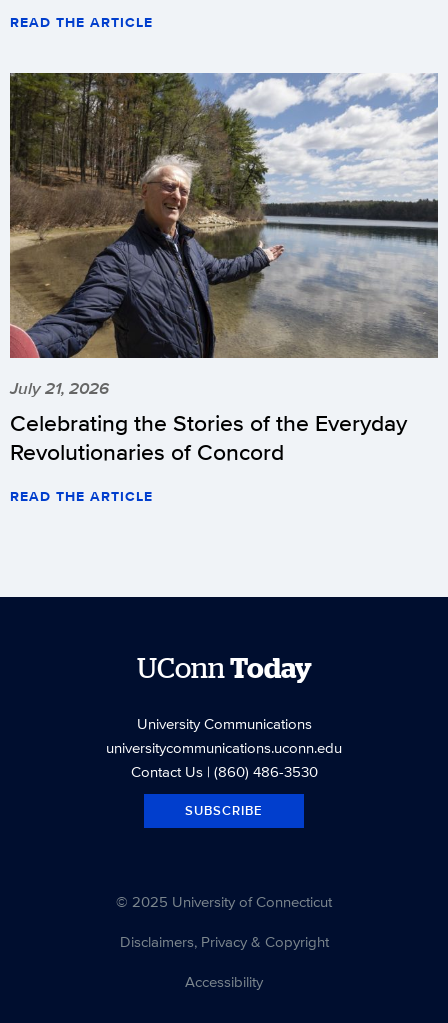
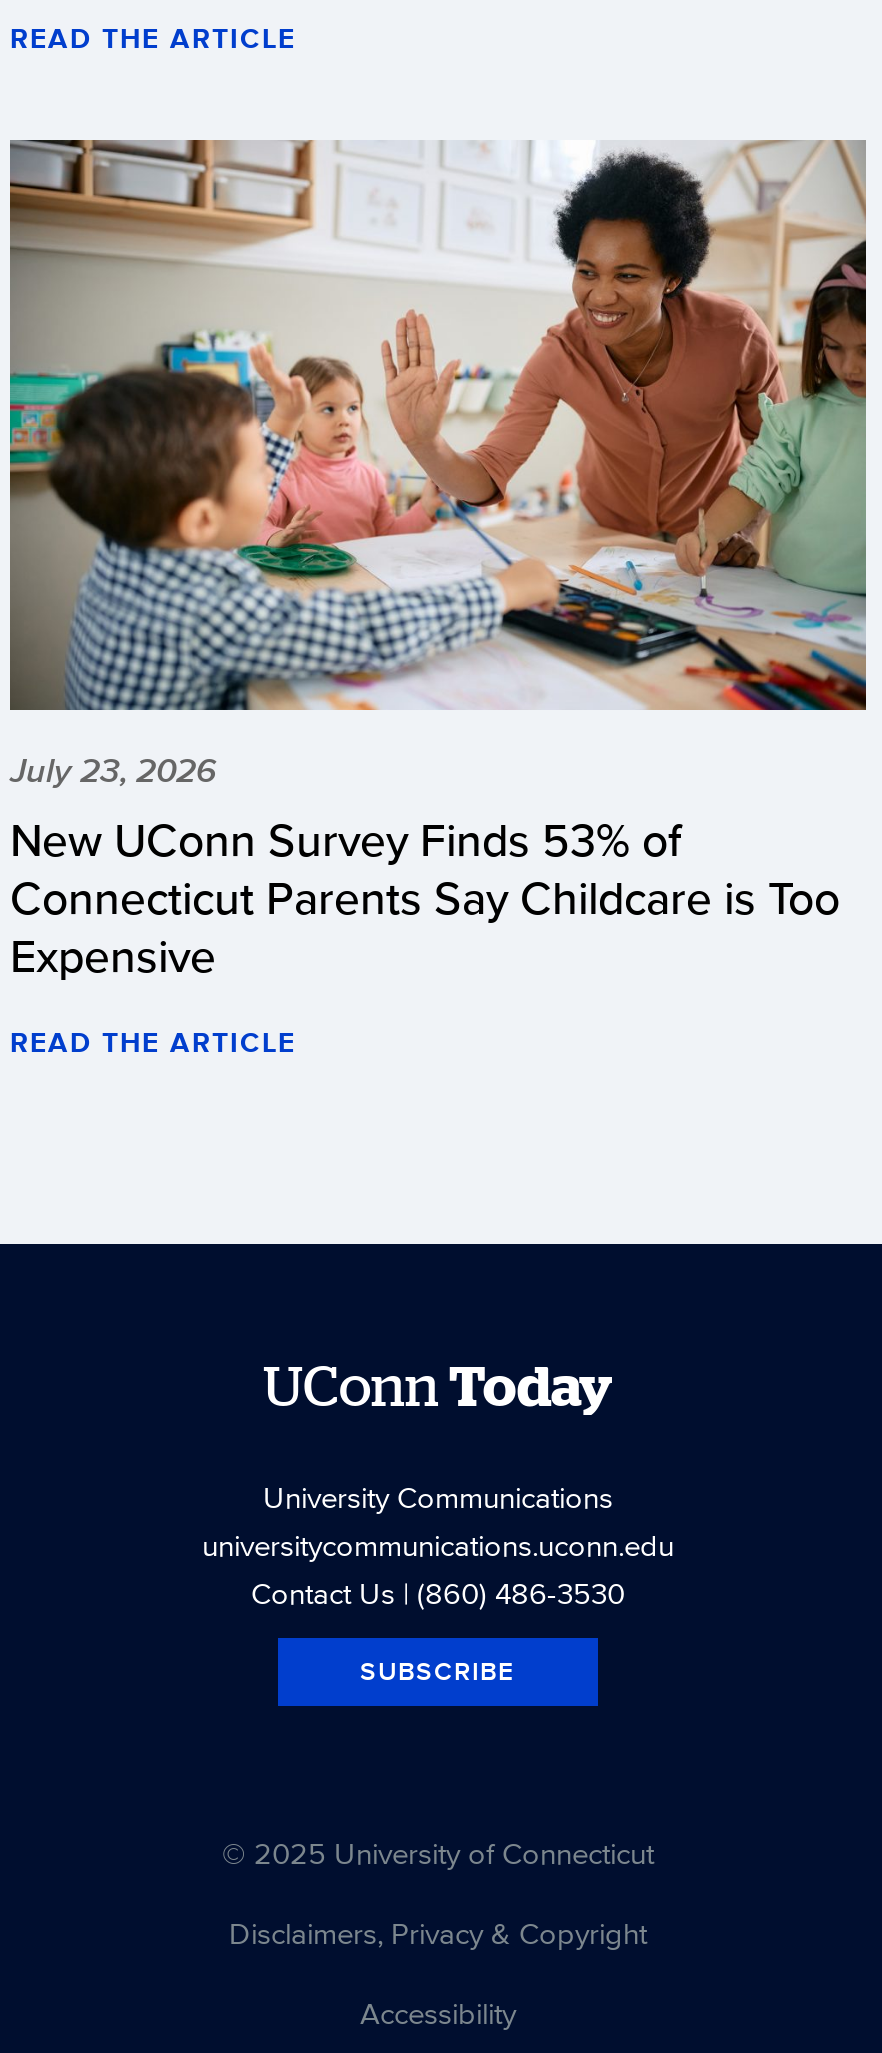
- [image]
- July 21, 2026
- Celebrating the Stories of the Everyday
- Revolutionaries of Concord
+ [image]
+ July 23, 2026
+ New UConn Survey Finds 53% of
+ Connecticut Parents Say Childcare is Too
+ Expensive
